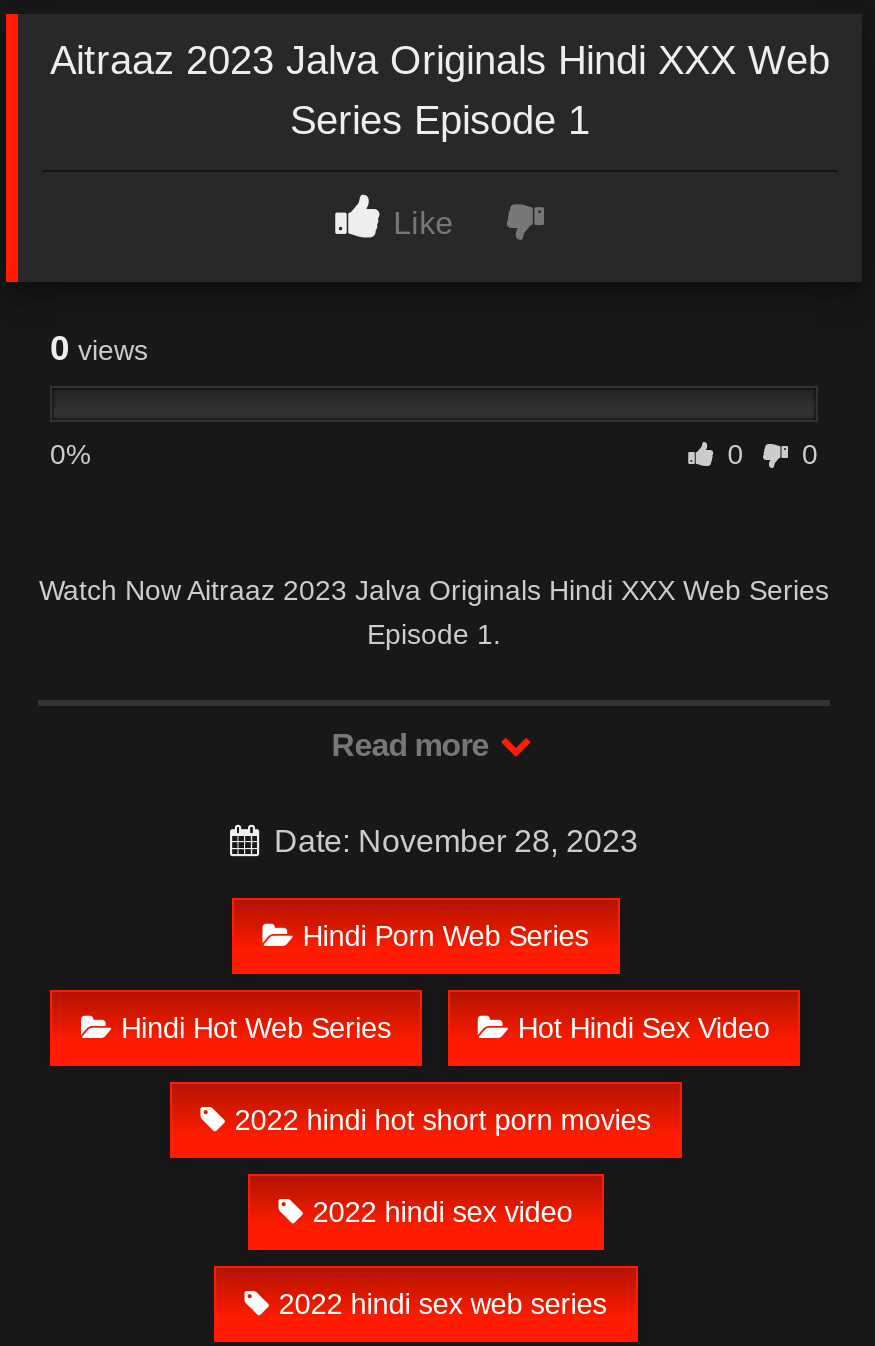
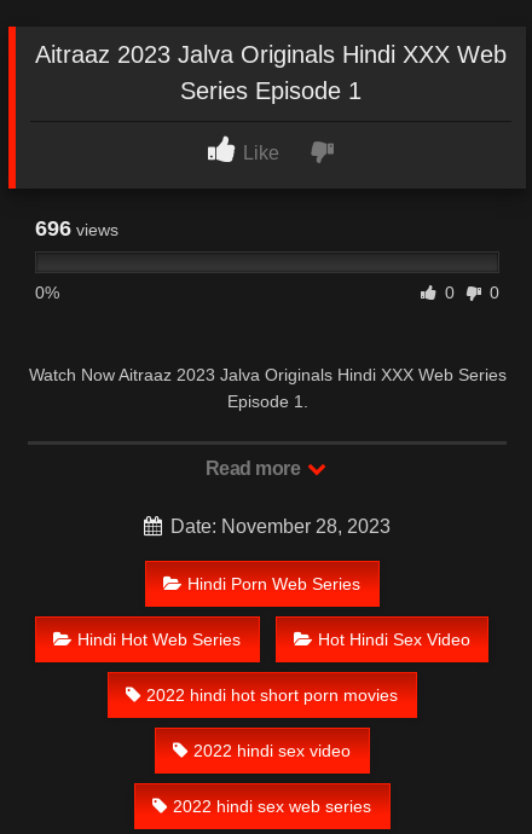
- 0 views
+ 696 views
